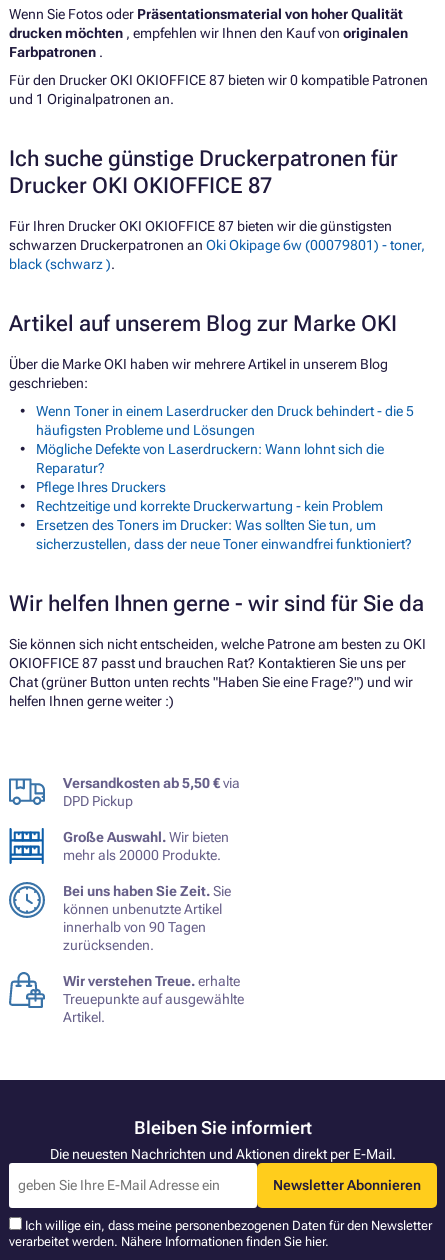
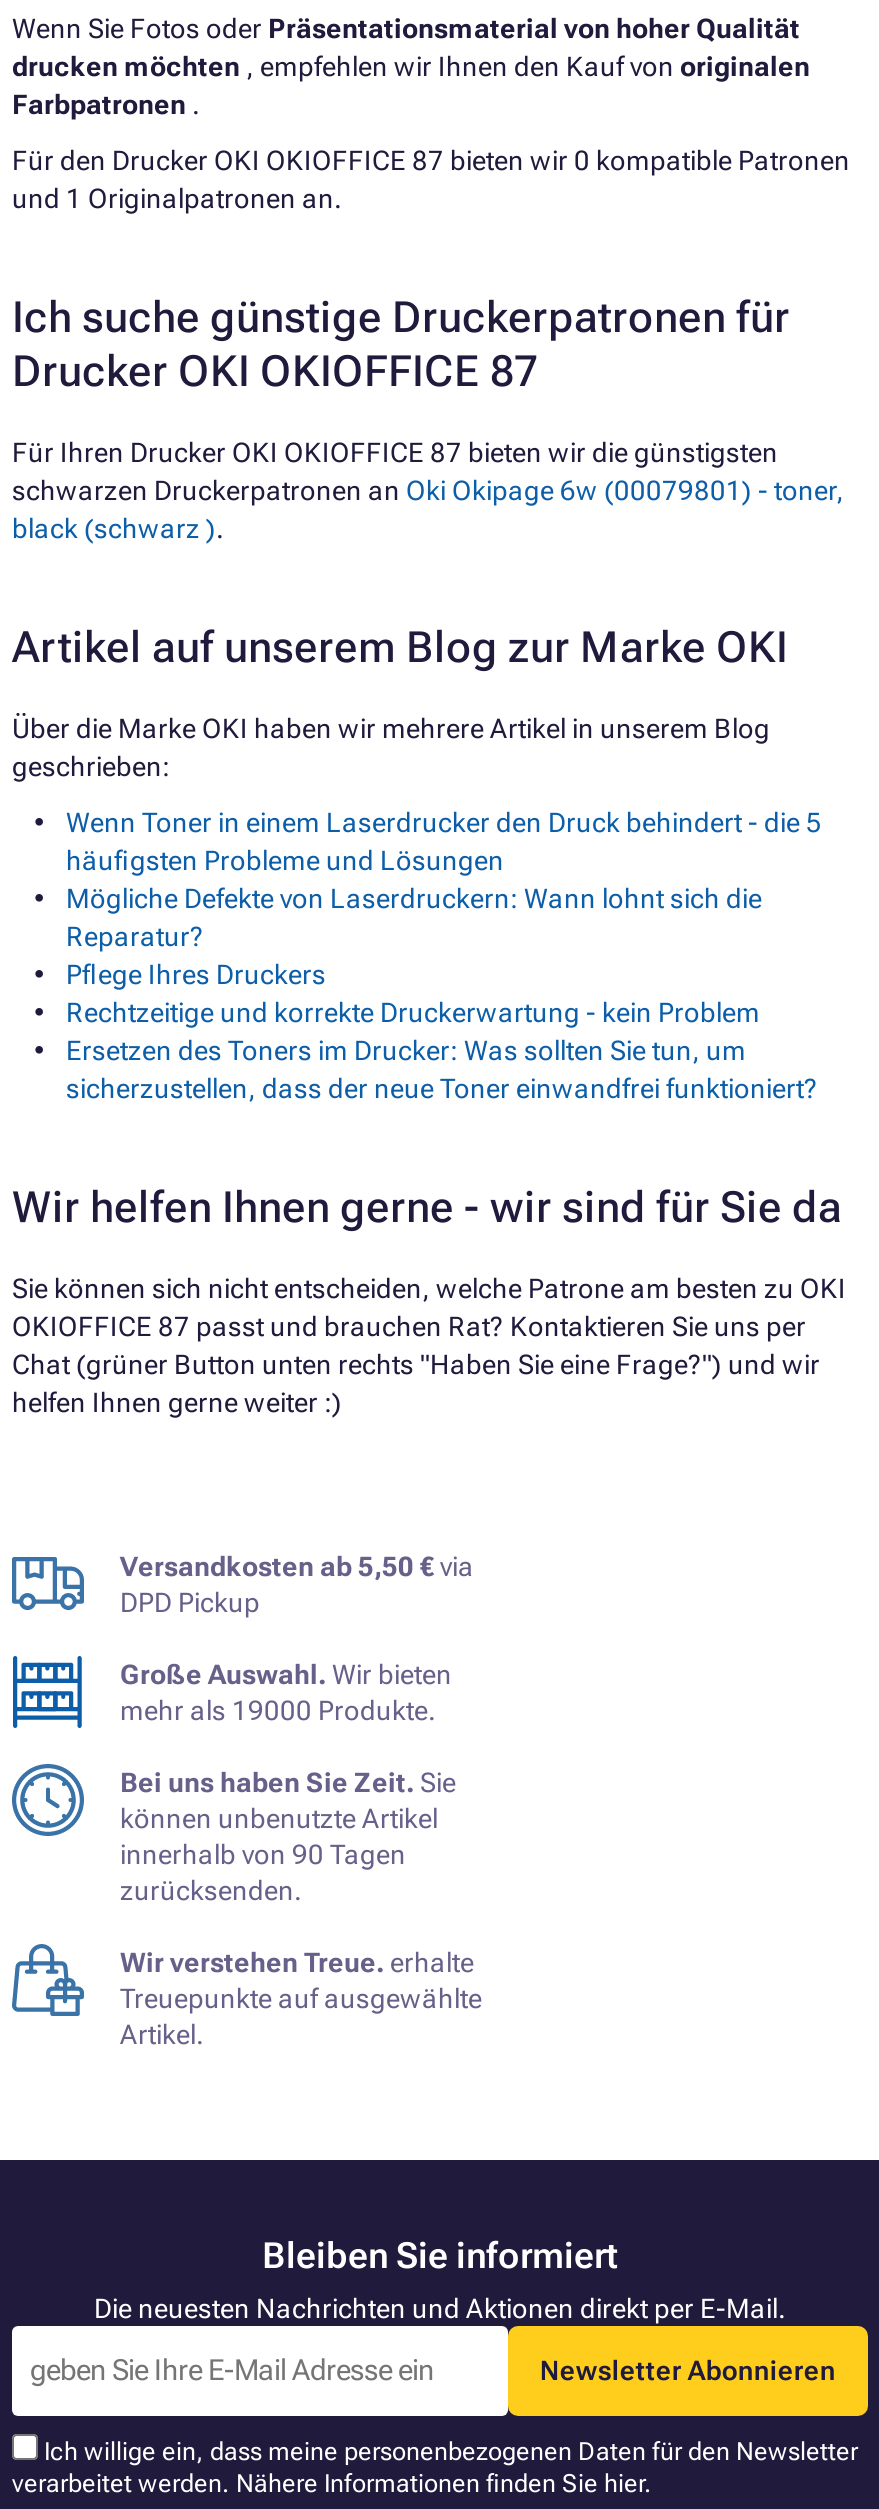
- mehr als 20000 Produkte.
+ mehr als 19000 Produkte.
